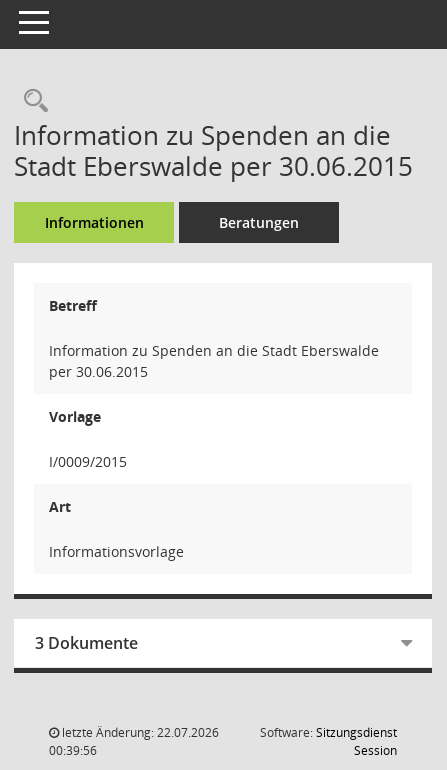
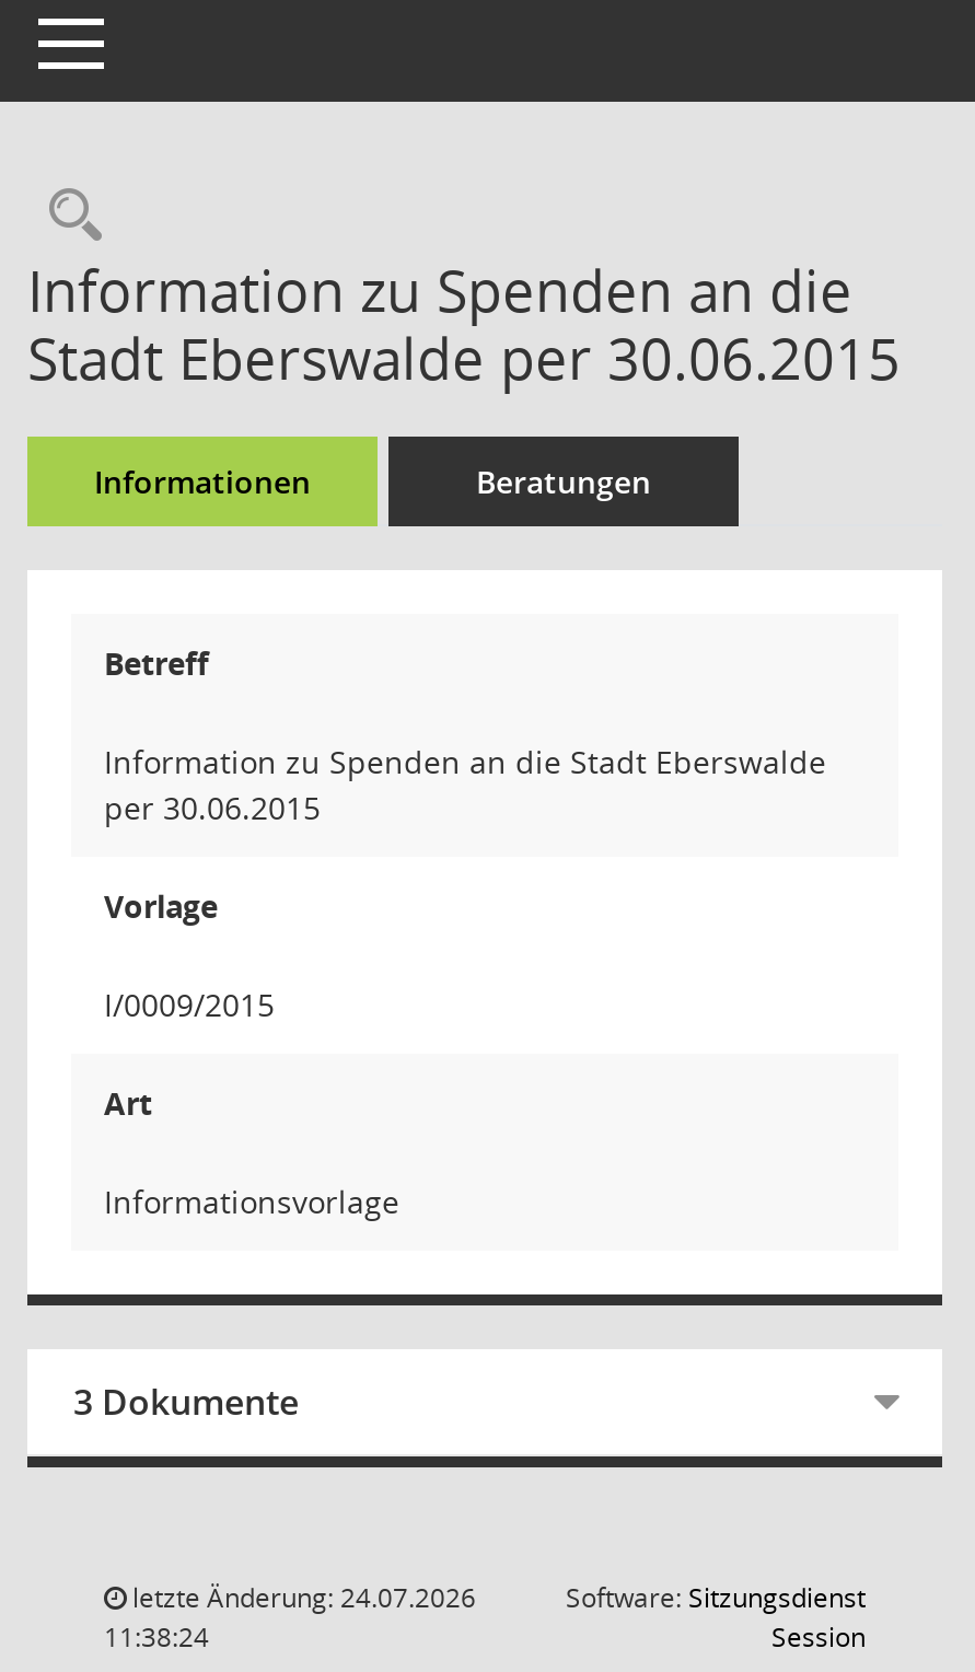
- letzte Änderung: 22.07.2026
+ letzte Änderung: 24.07.2026

- 00:39:56
+ 11:38:24
